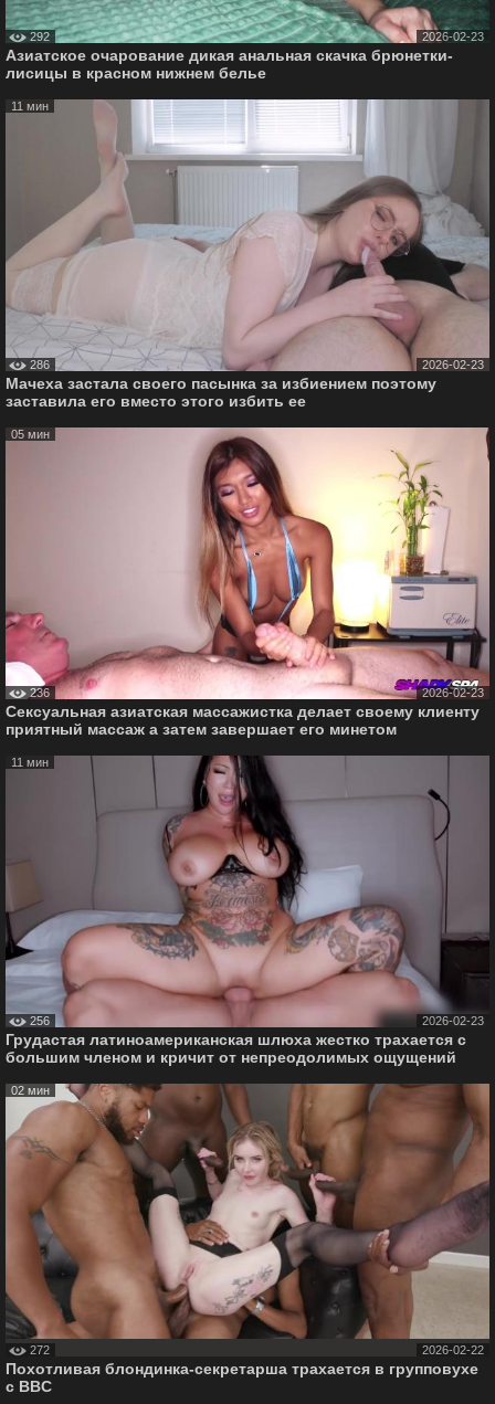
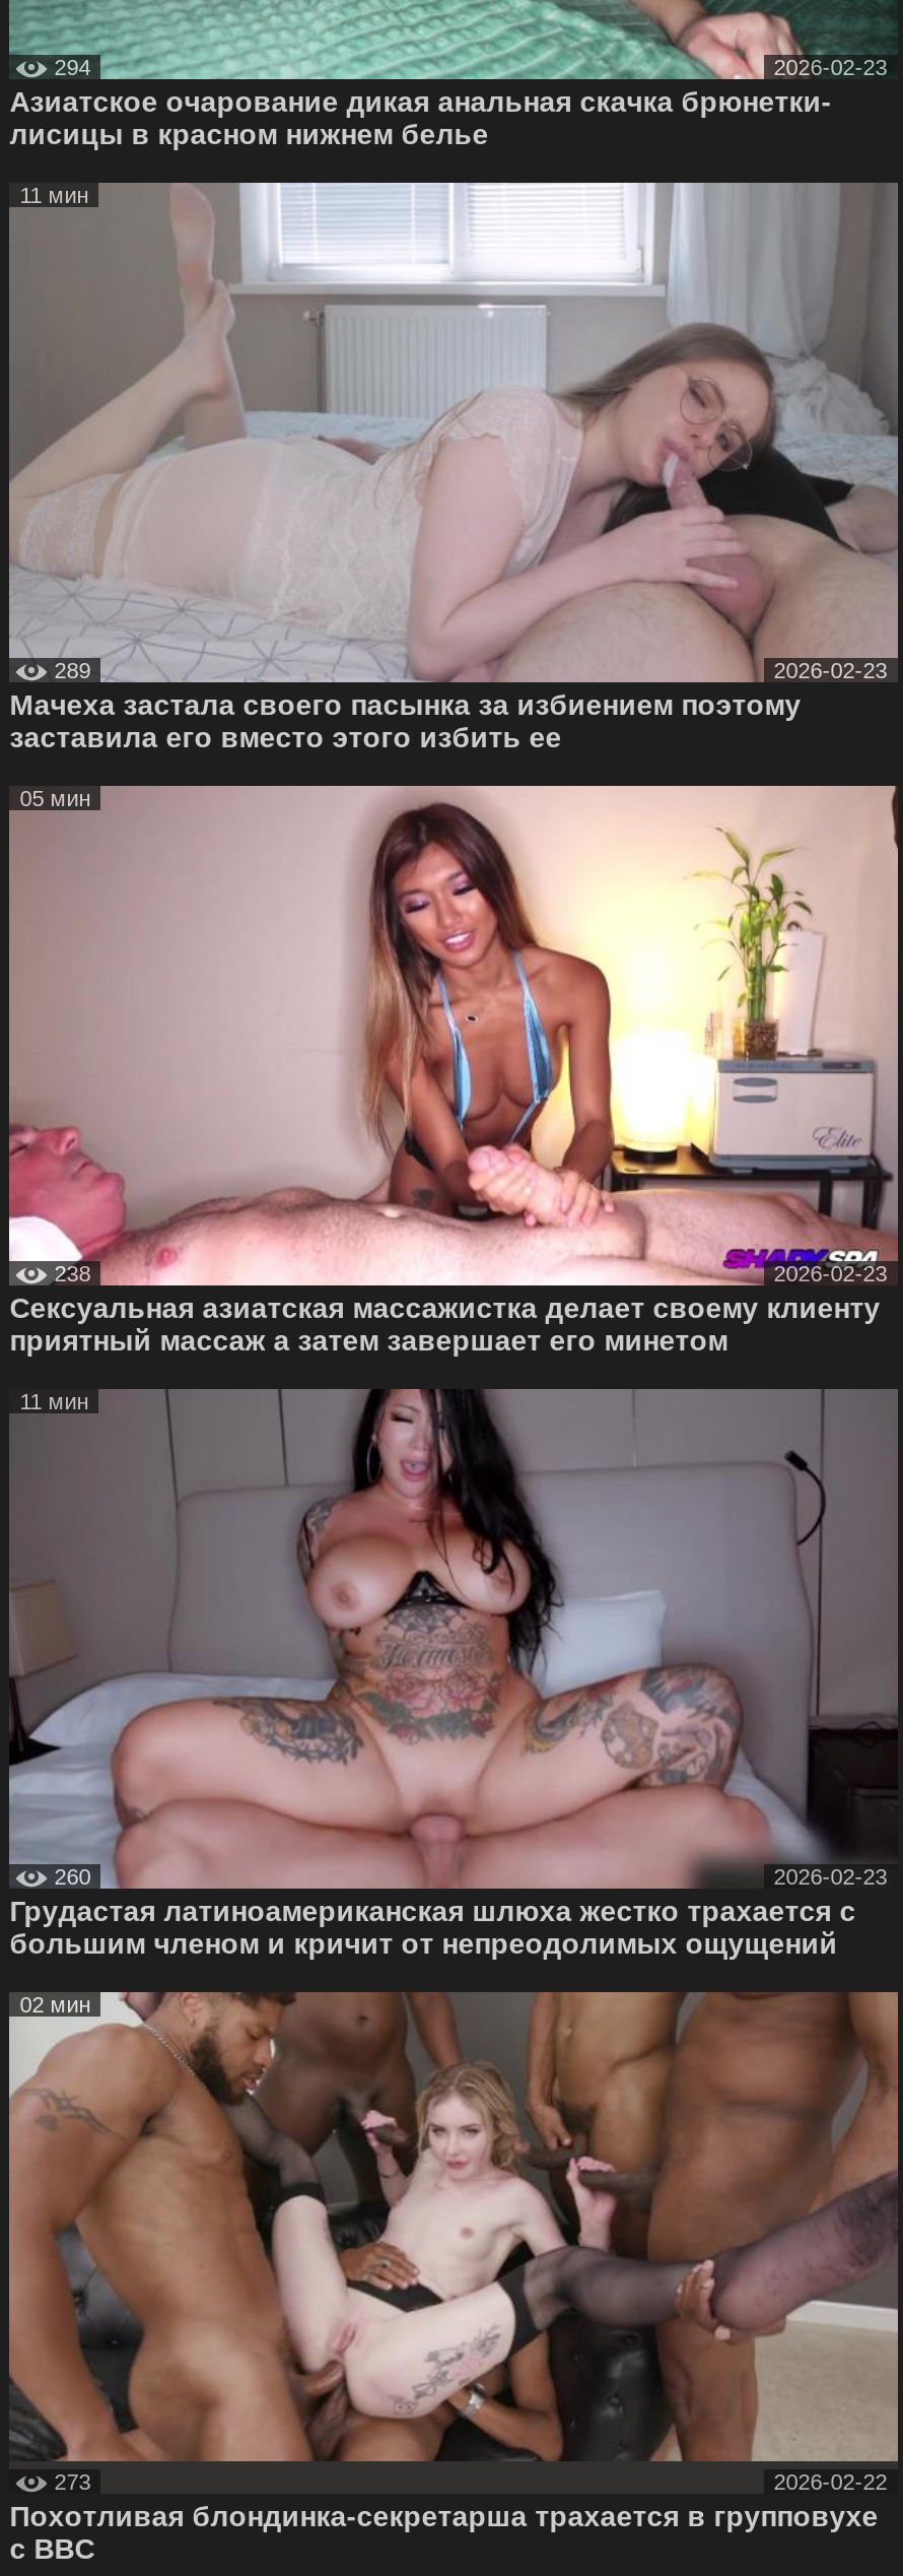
- 292
+ 294

- 286
+ 289

- 236
+ 238

- 256
+ 260

- 272
+ 273
